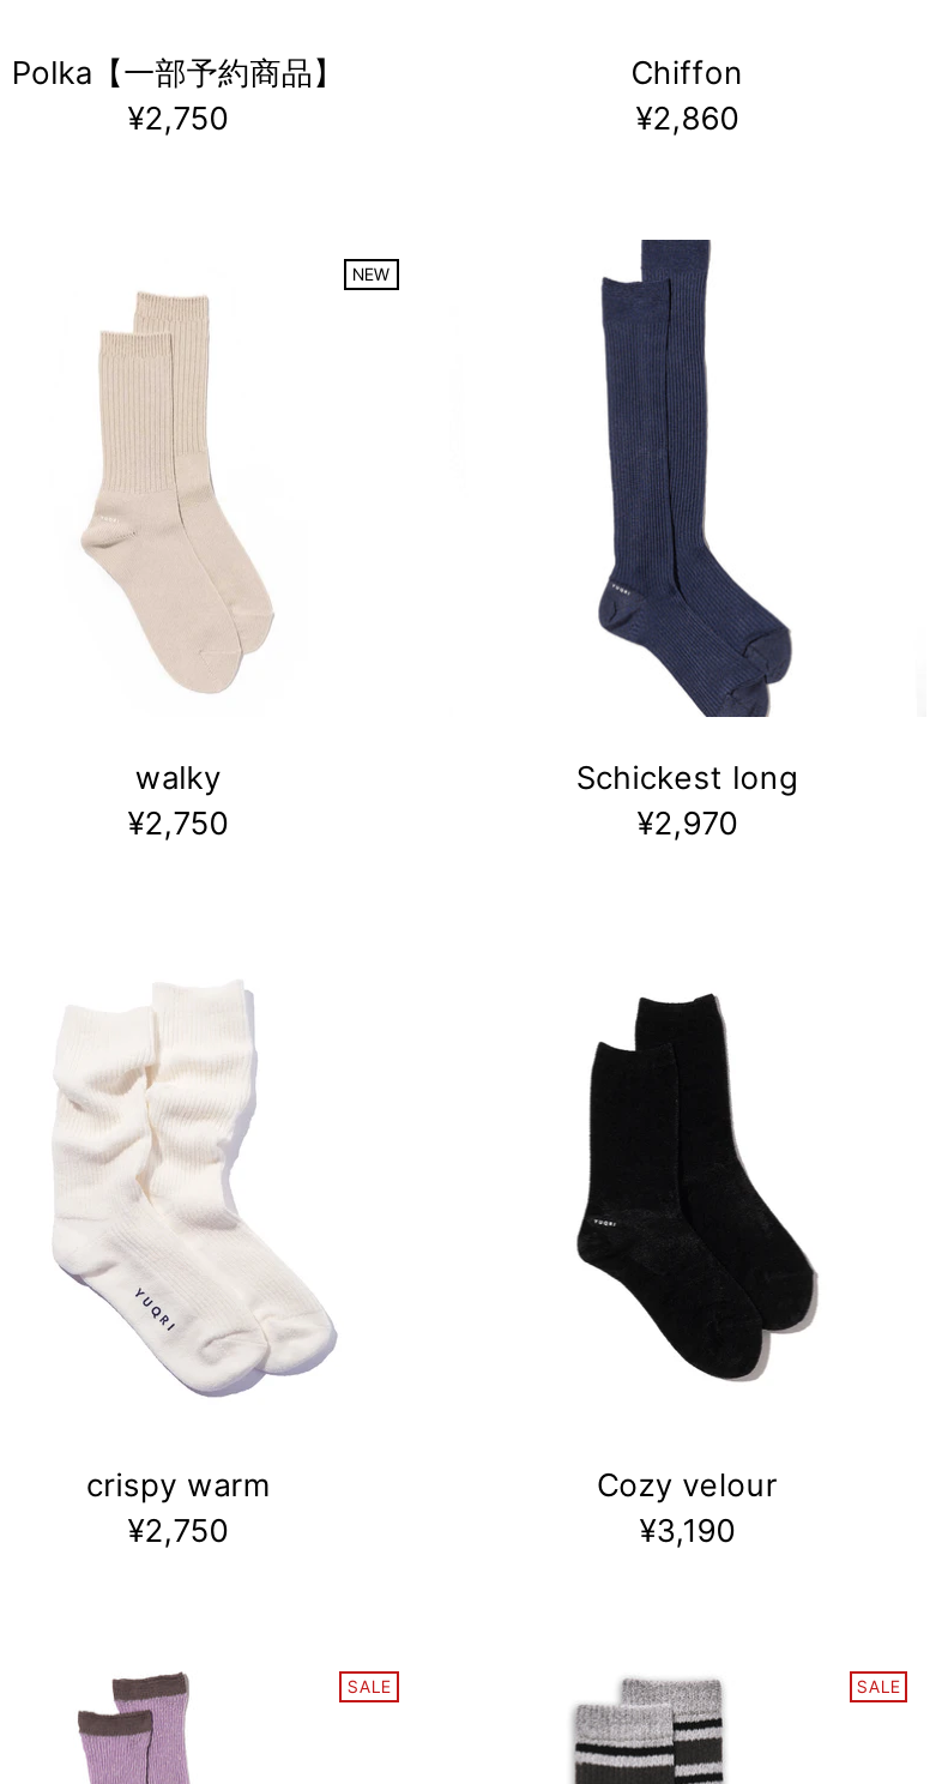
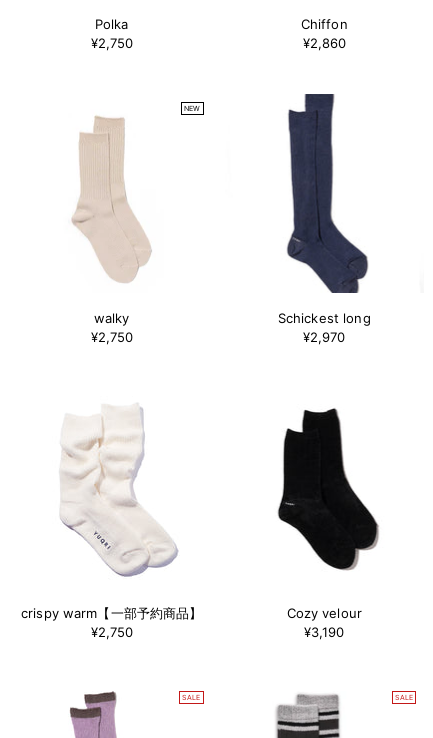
- Polka【一部予約商品】
+ Polka

- crispy warm
+ crispy warm【一部予約商品】
